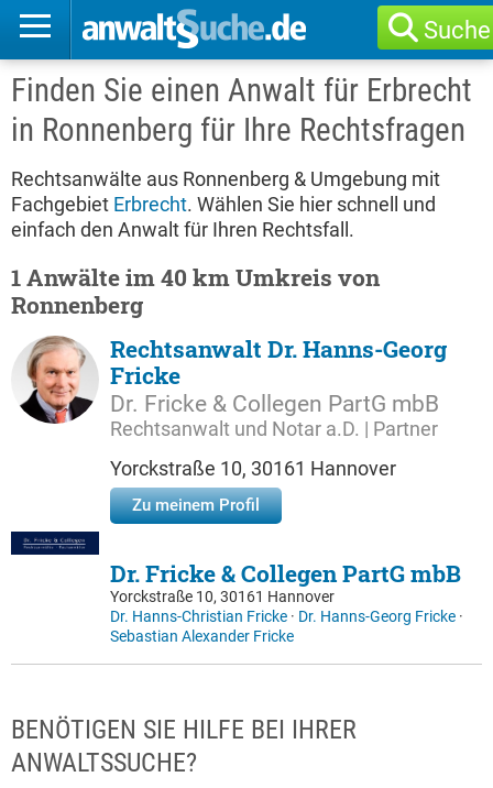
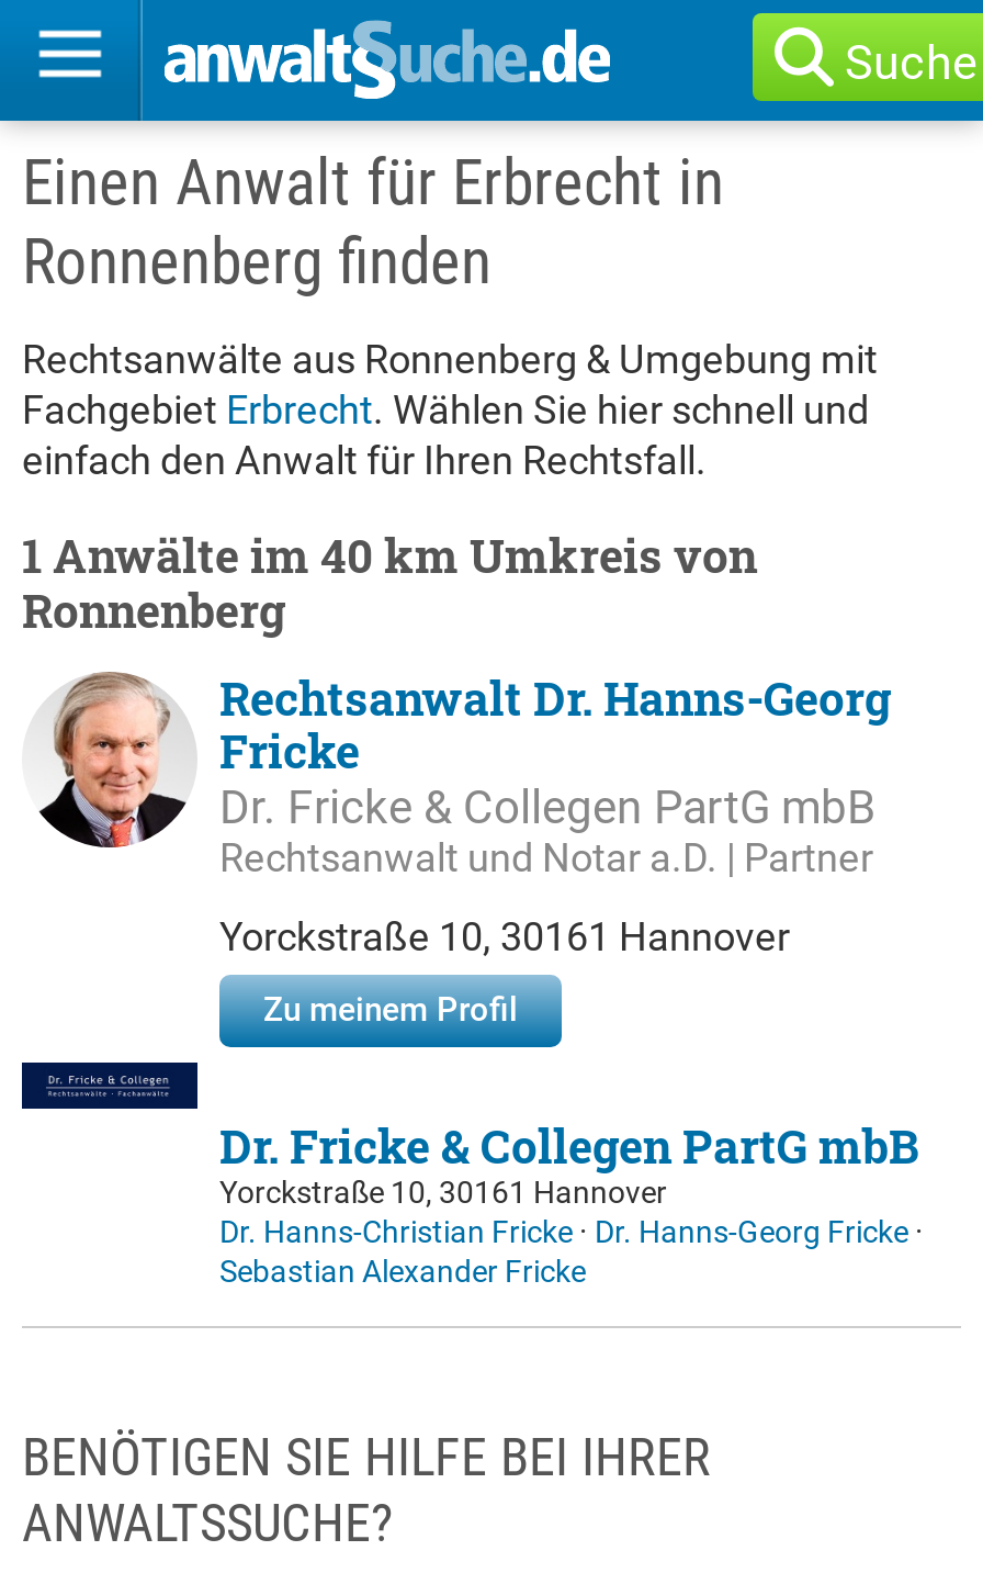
- Finden Sie einen Anwalt für Erbrecht
- in Ronnenberg für Ihre Rechtsfragen
+ Einen Anwalt für Erbrecht in
+ Ronnenberg finden
